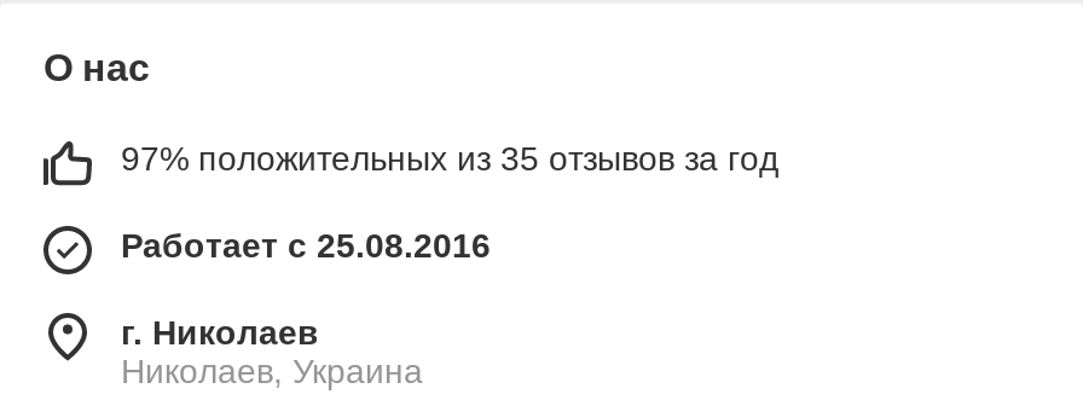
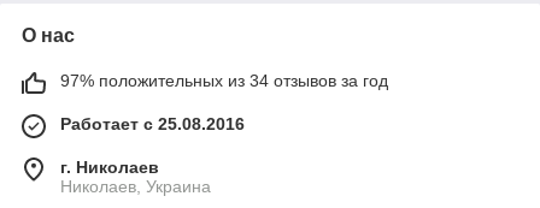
- 97% положительных из 35 отзывов за год
+ 97% положительных из 34 отзывов за год
